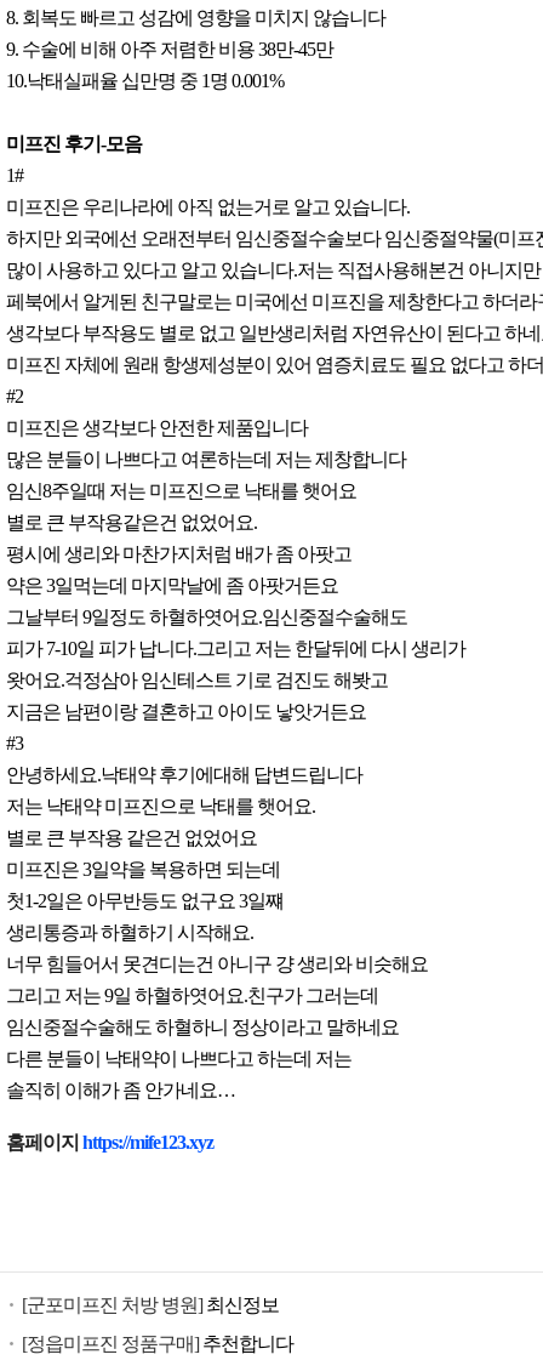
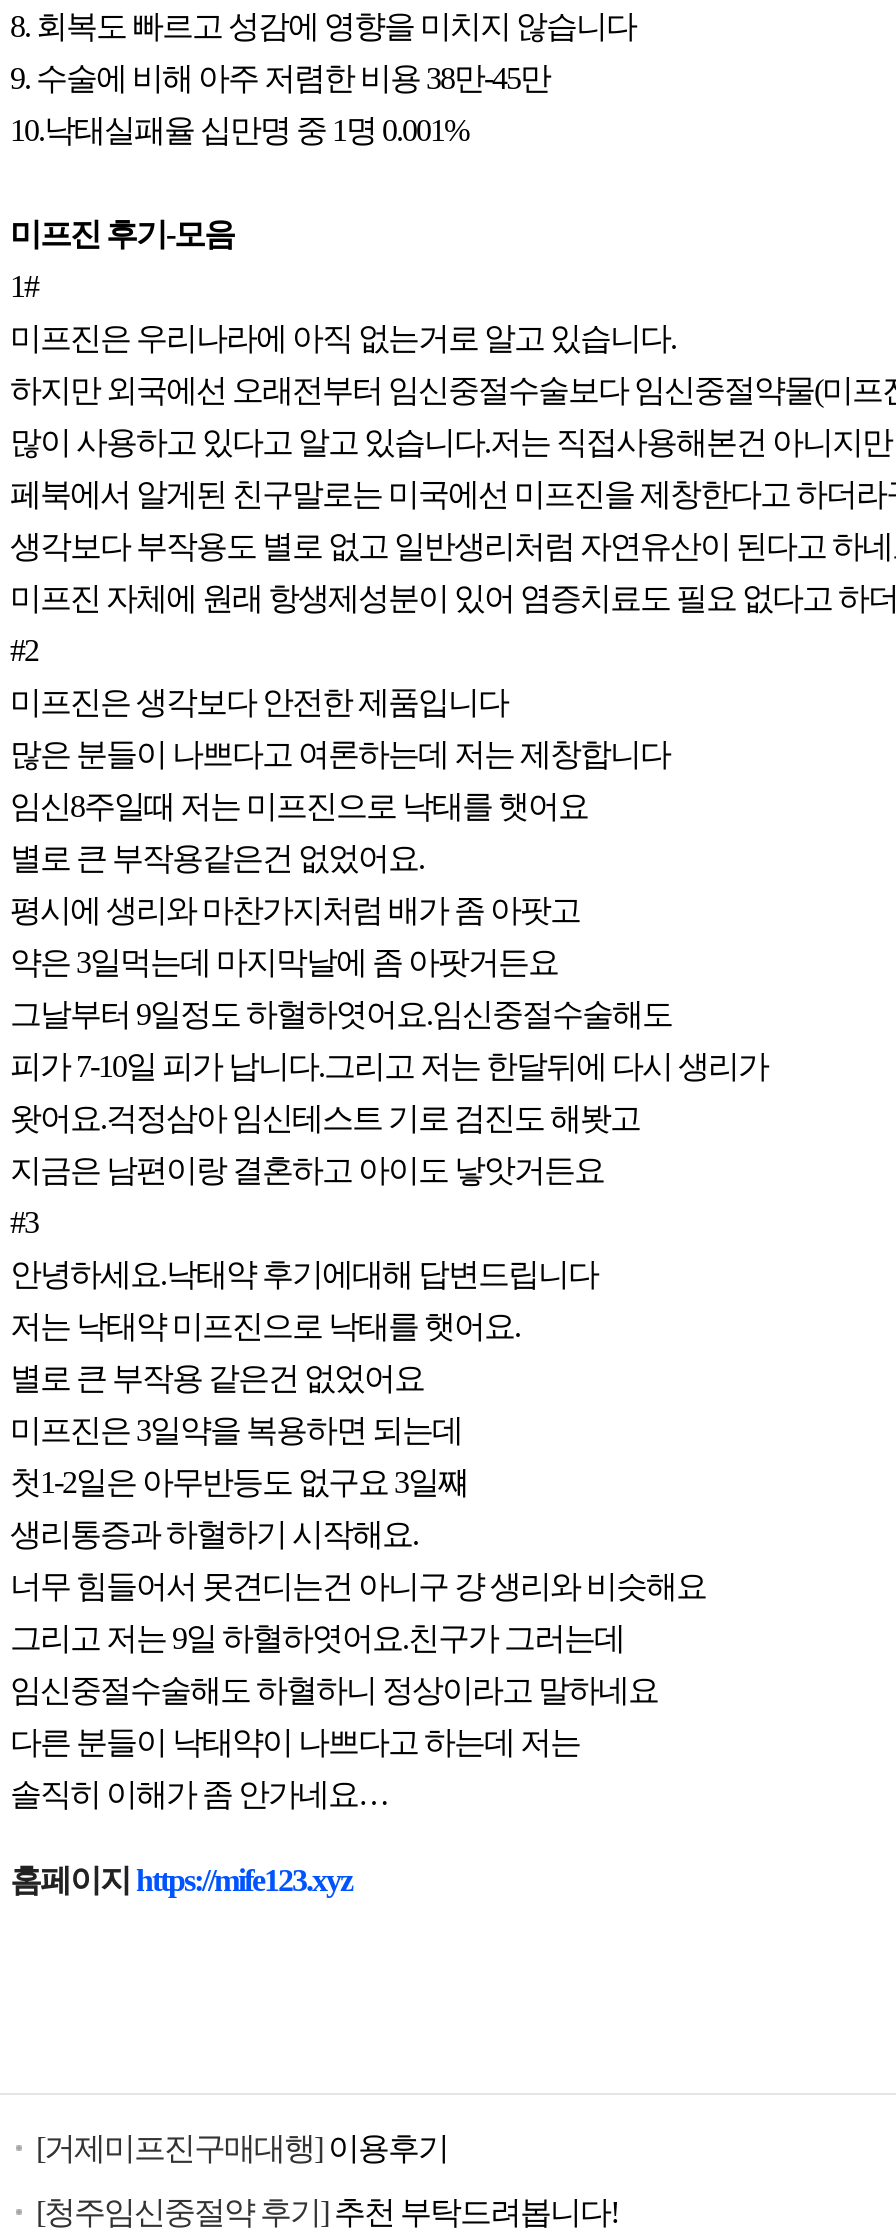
- [군포미프진 처방 병원] 최신정보
+ [거제미프진구매대행] 이용후기

- [정읍미프진 정품구매] 추천합니다
+ [청주임신중절약 후기] 추천 부탁드려봅니다!
